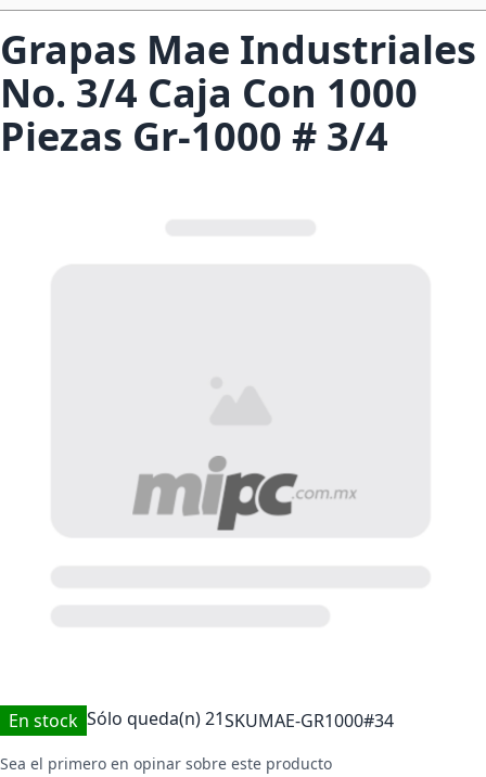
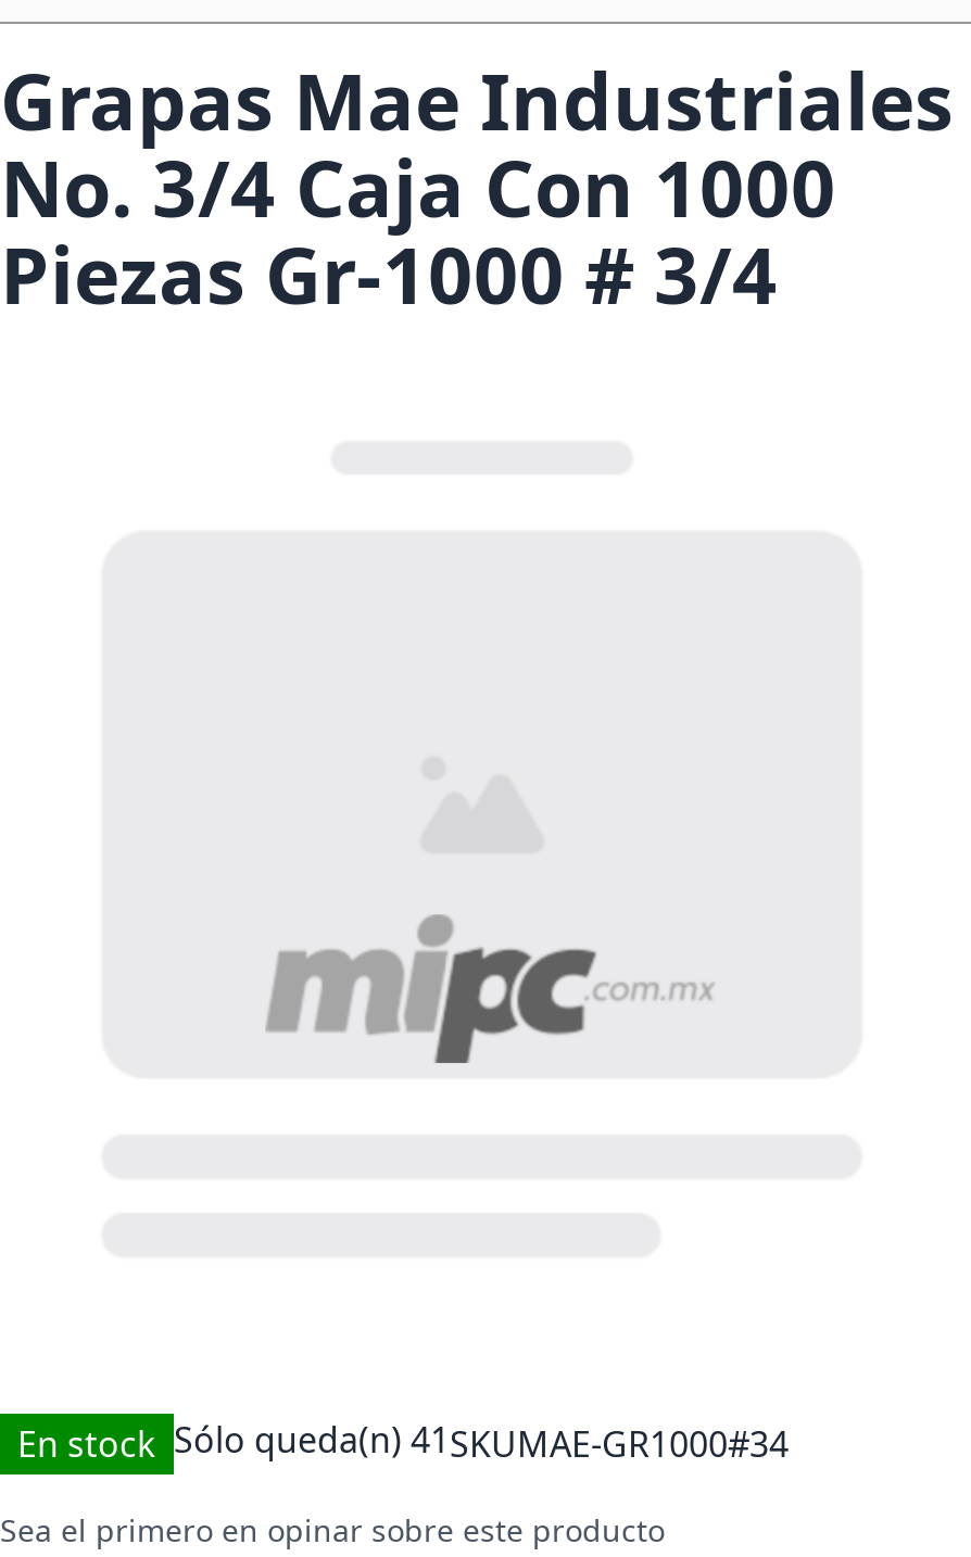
- En stock Sólo queda(n) 21SKUMAE-GR1000#34
+ En stock Sólo queda(n) 41SKUMAE-GR1000#34
